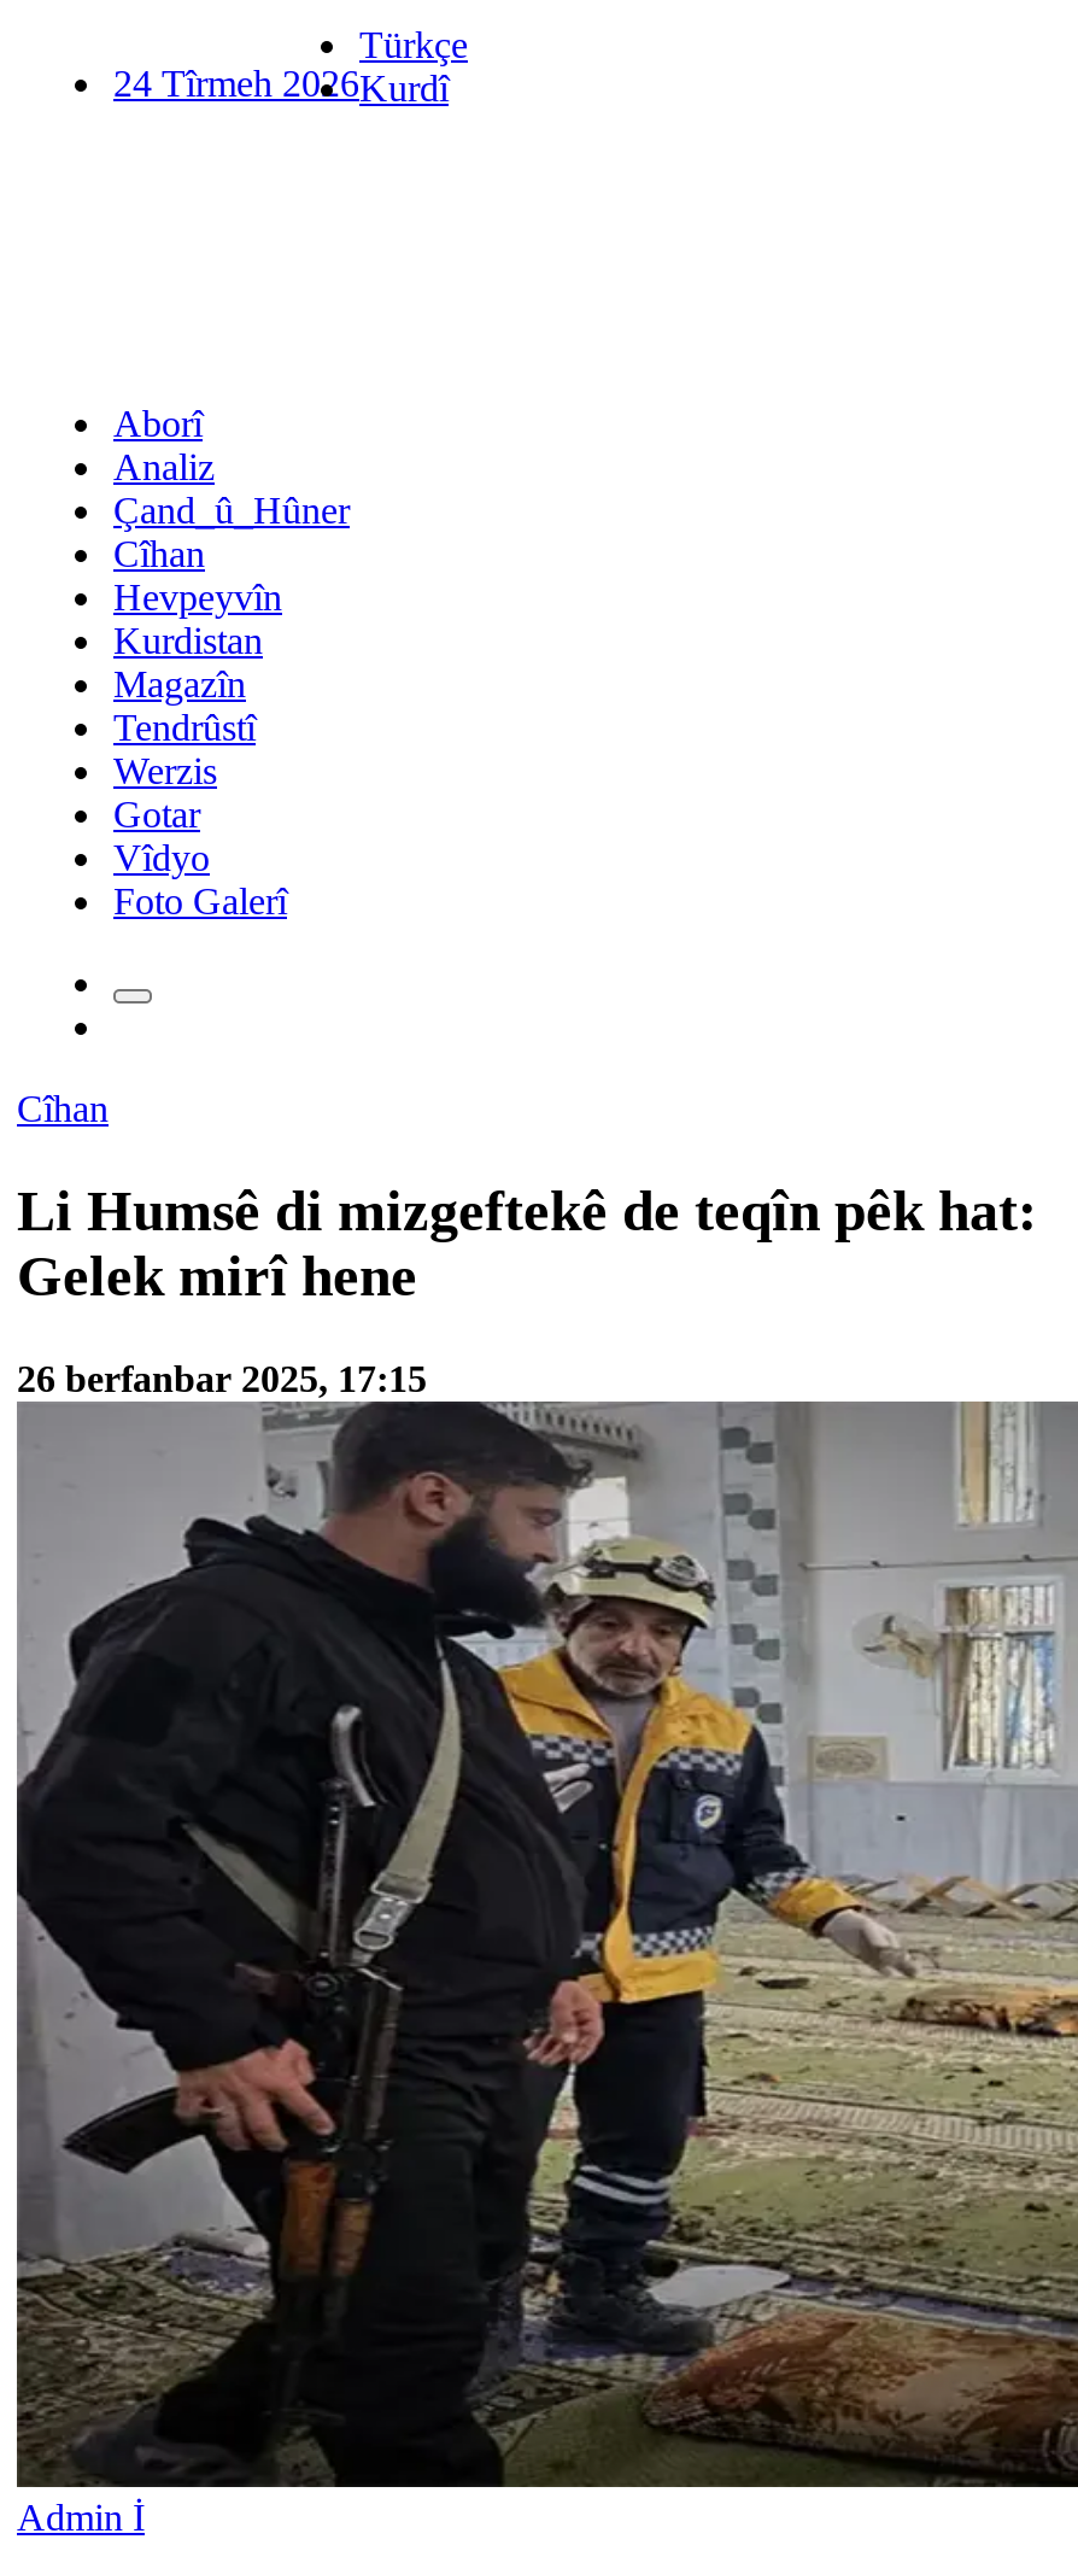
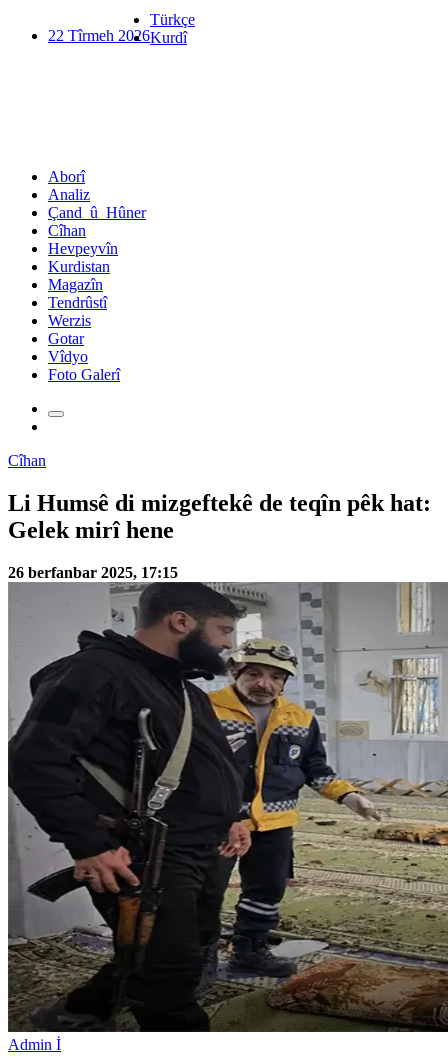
- 24 Tîrmeh 2026 Kurdî
+ 22 Tîrmeh 2026 Kurdî
